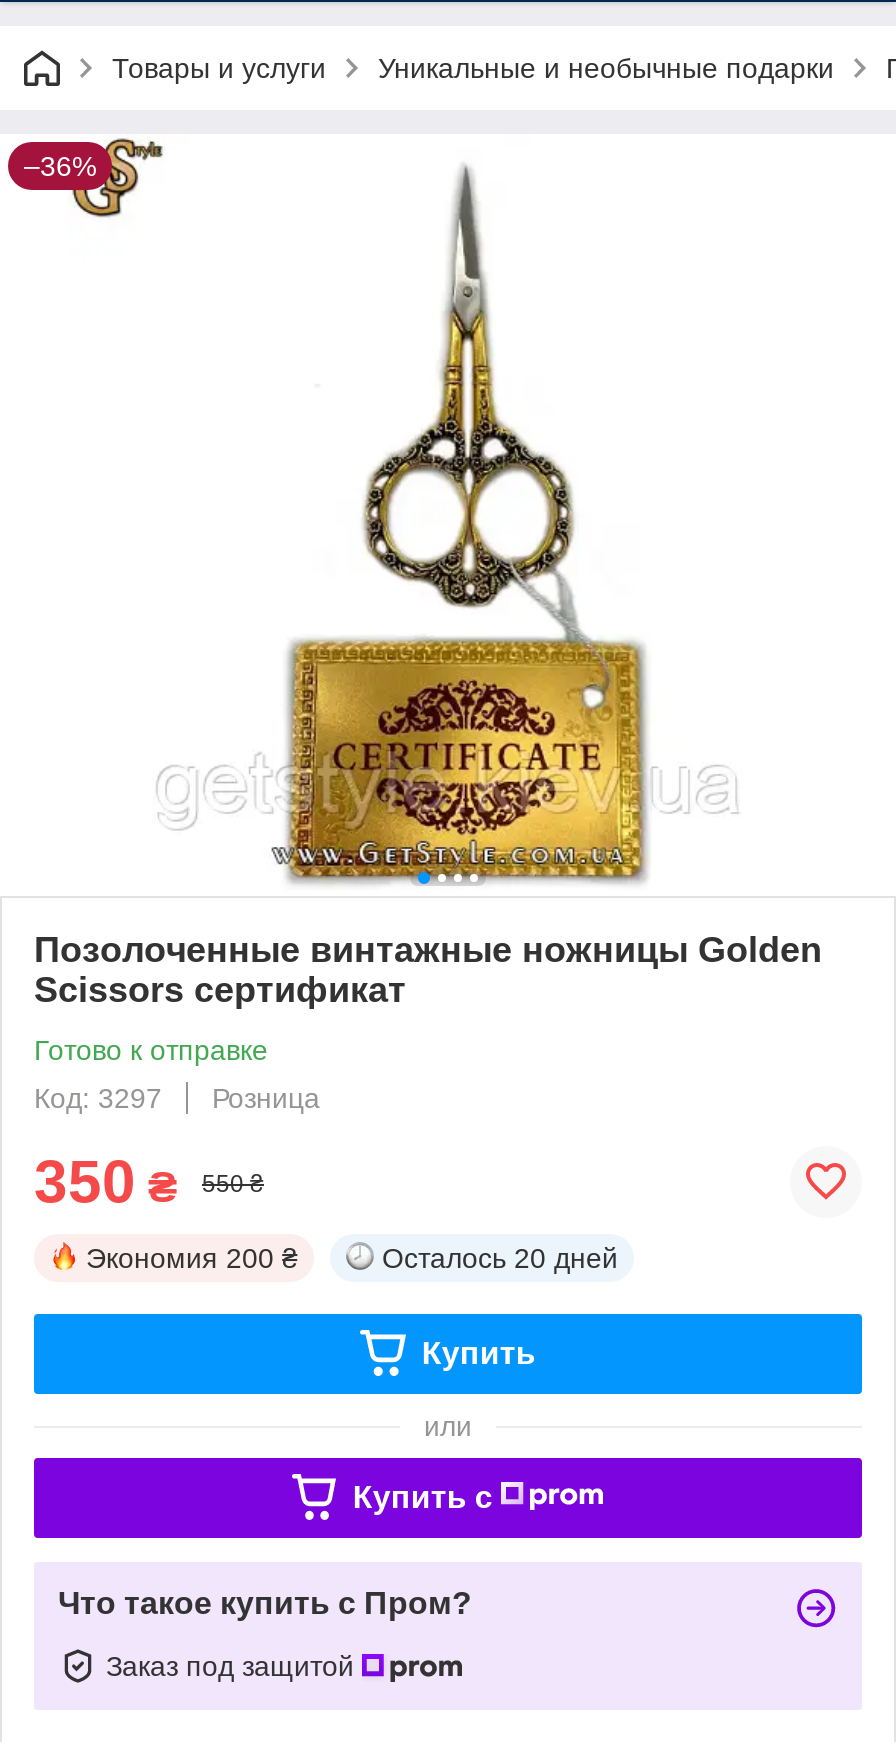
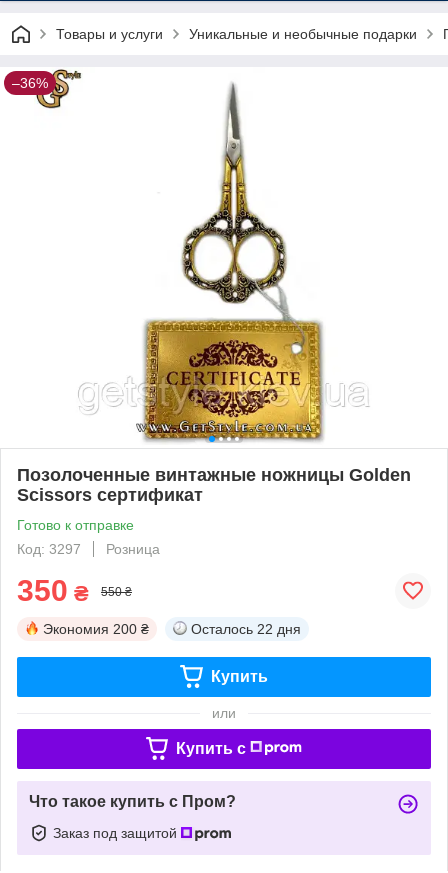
- Осталось 20 дней
+ Осталось 22 дня
